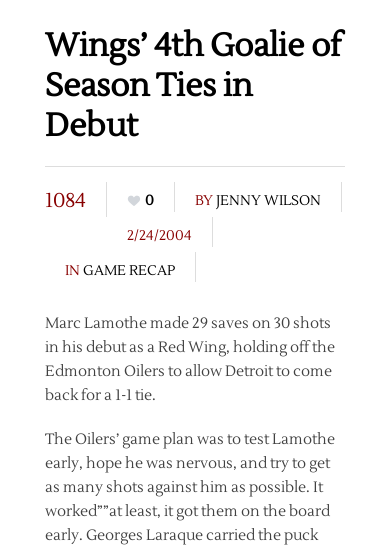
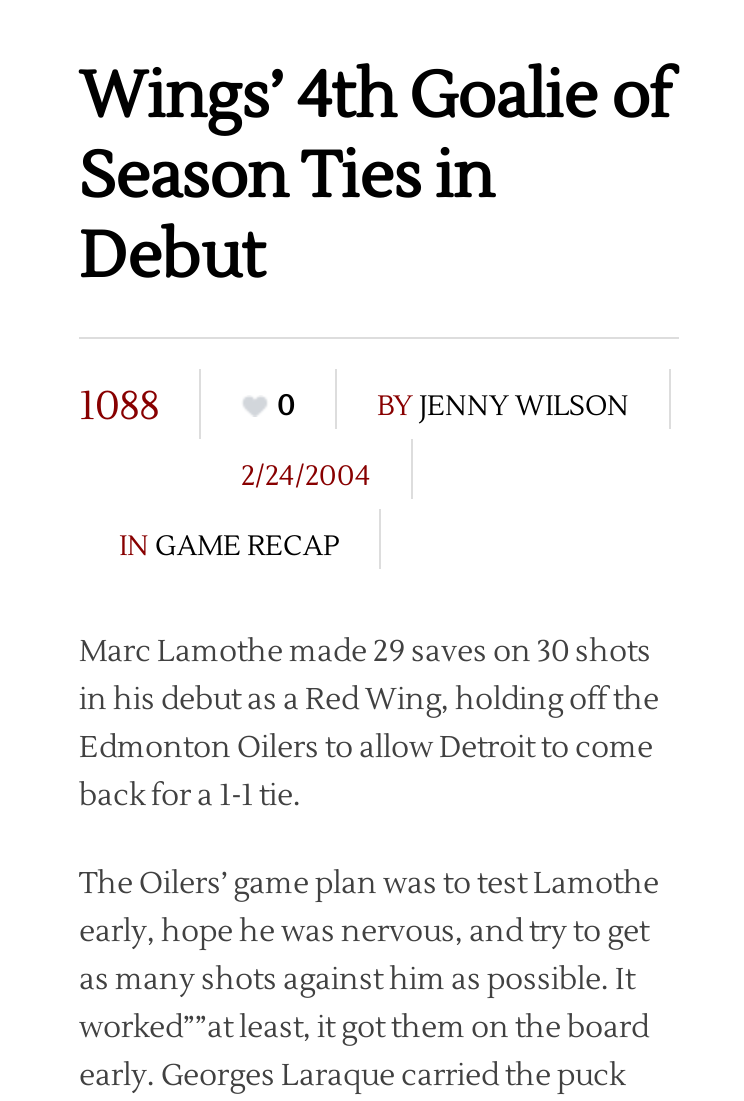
- 1084
+ 1088
